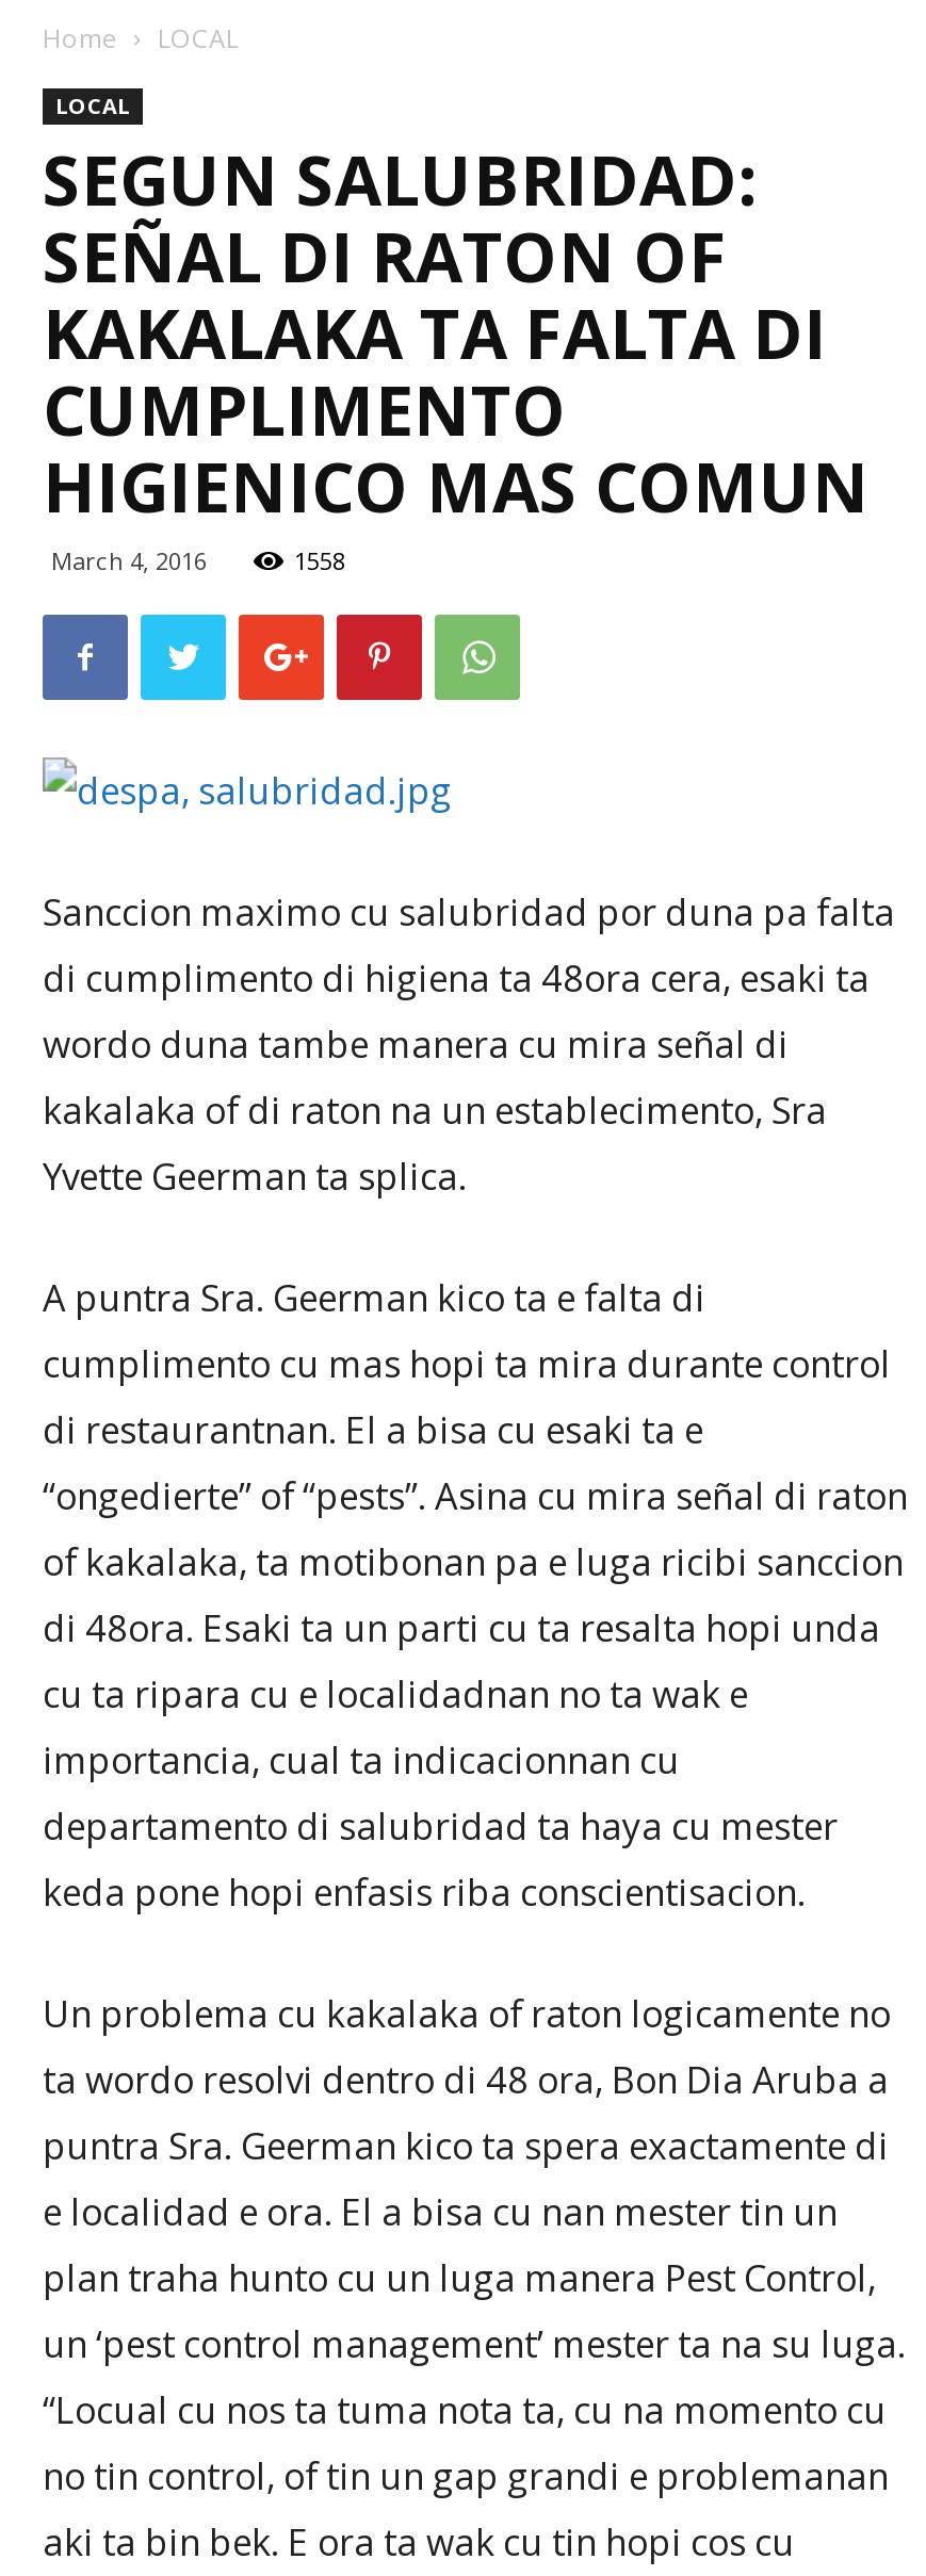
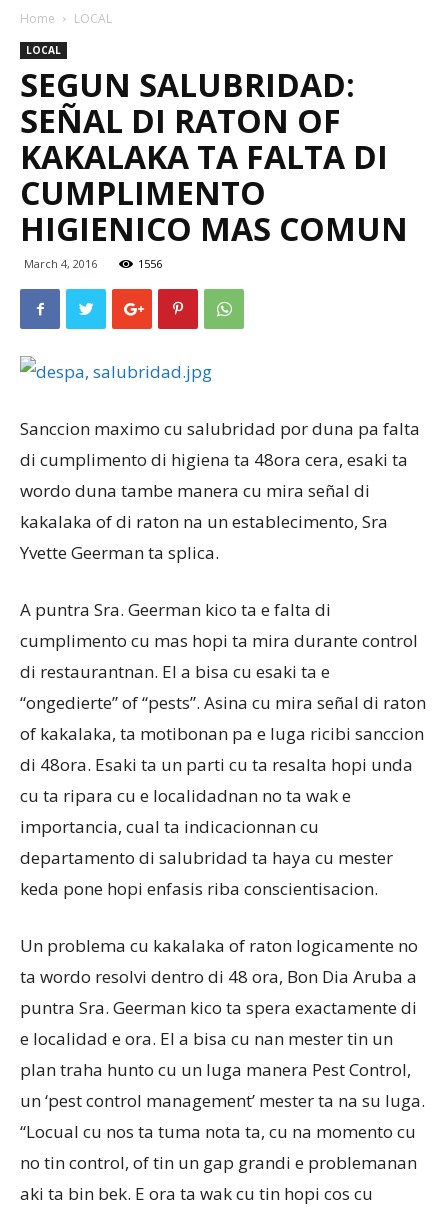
- 1558
+ 1556
